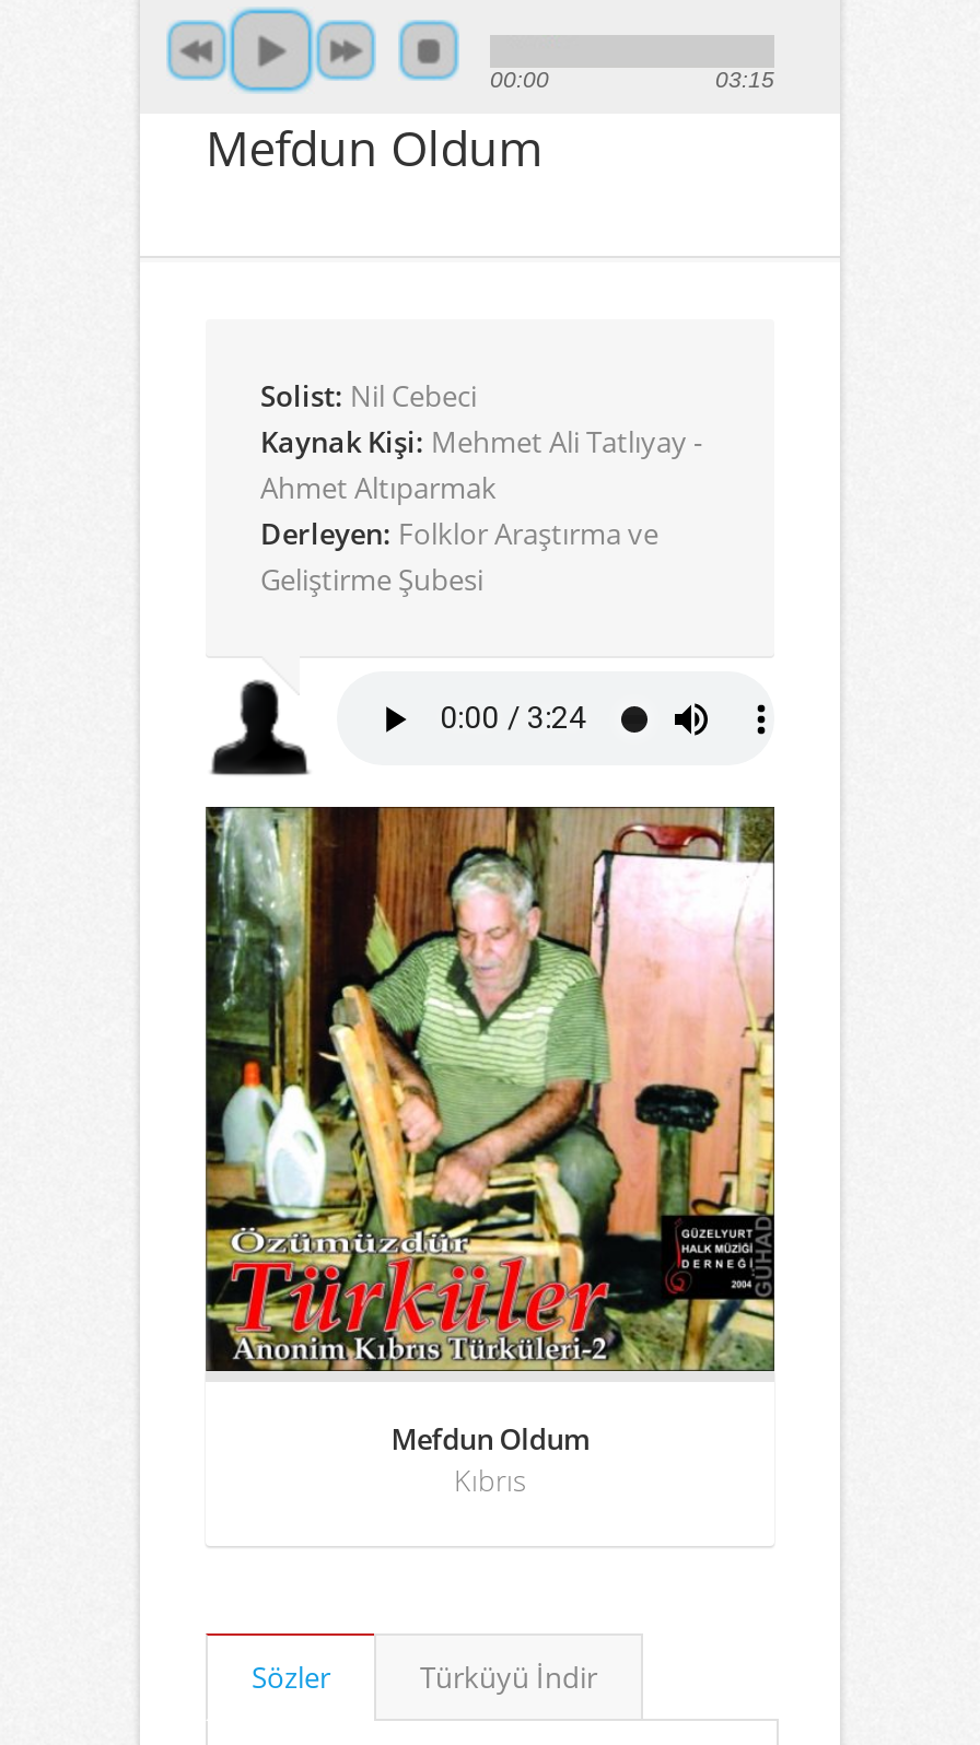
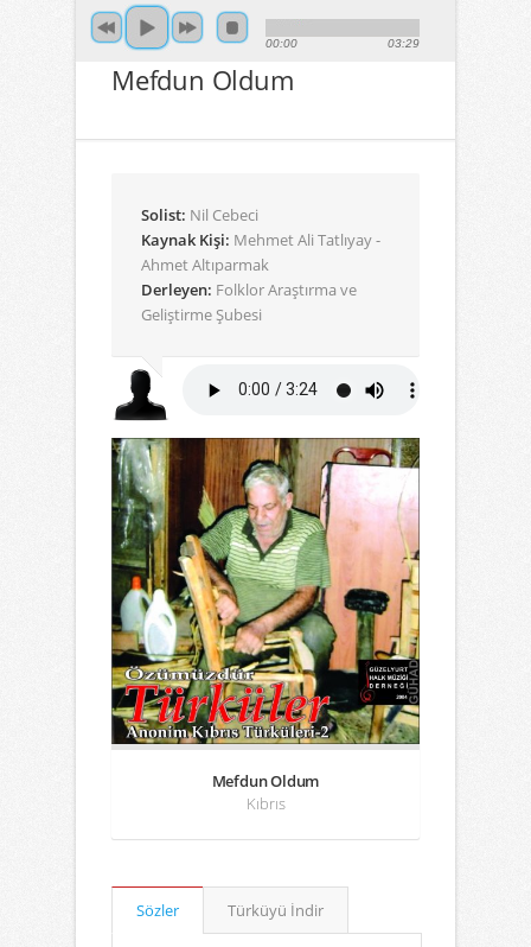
- 03:15
+ 03:29
